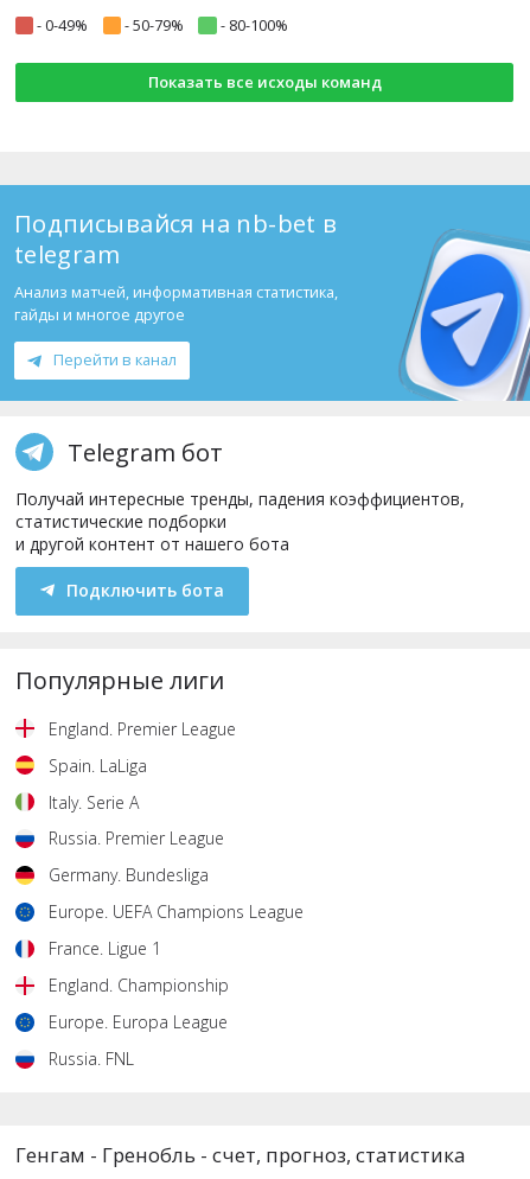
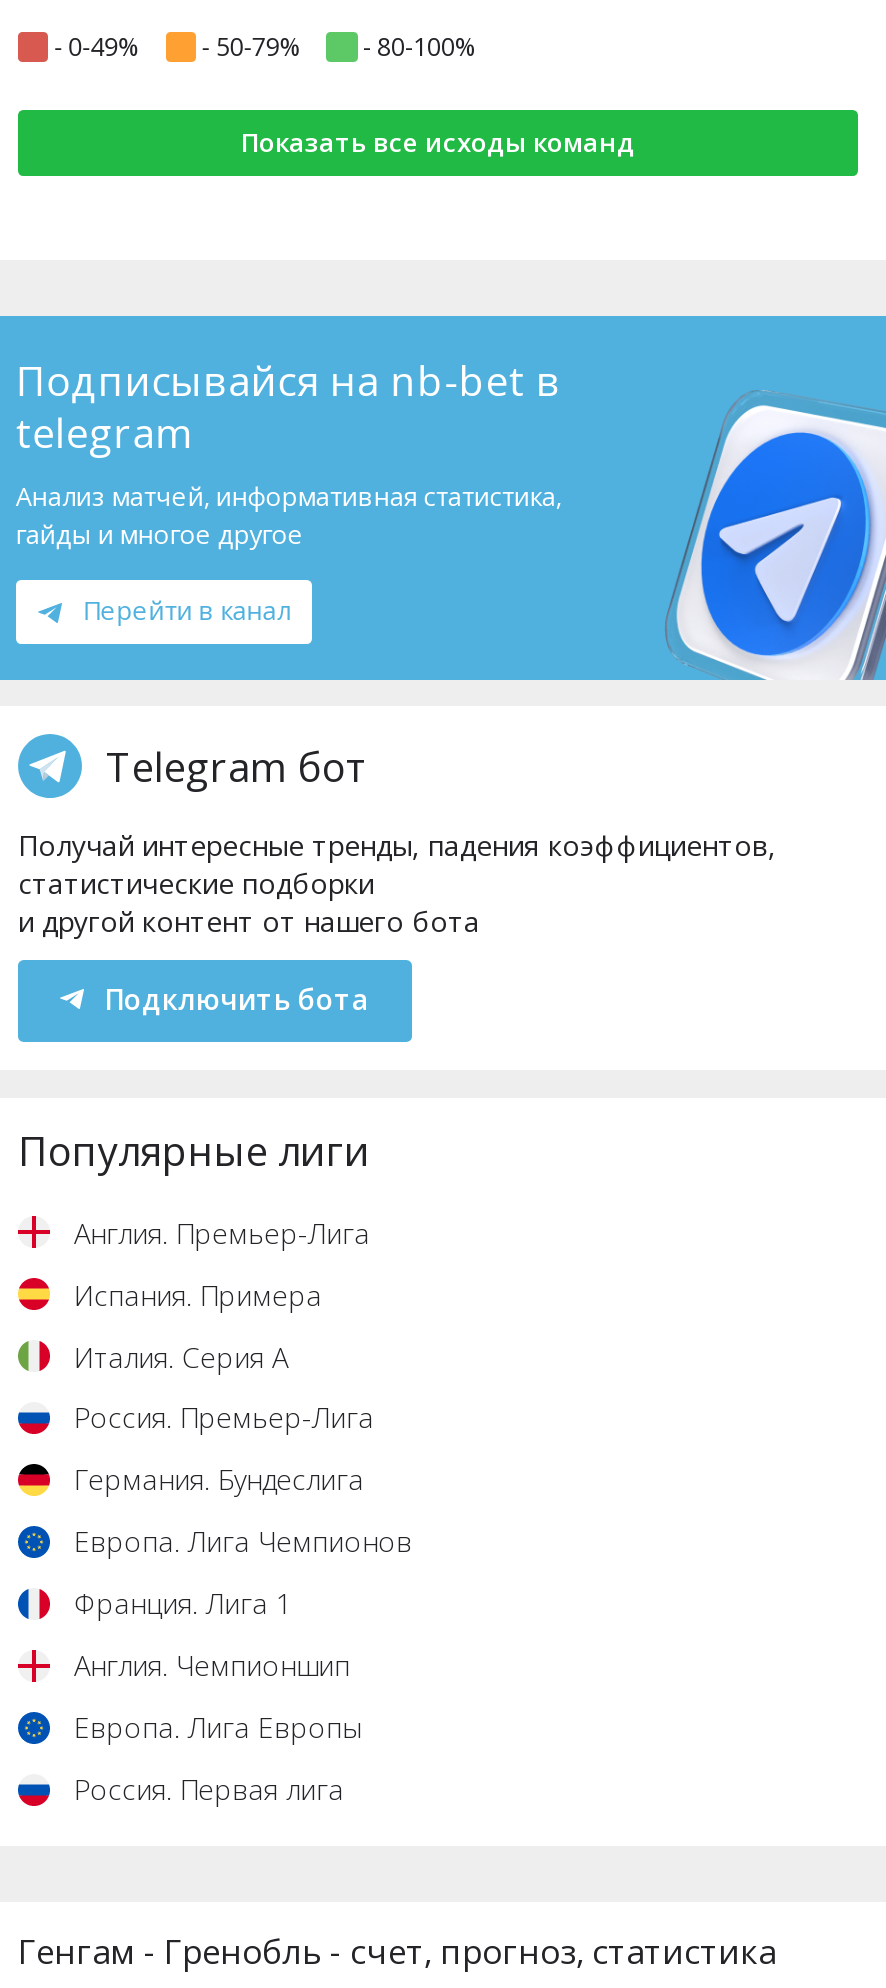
- England. Premier League
+ Англия. Премьер-Лига

- Spain. LaLiga
+ Испания. Примера

- Italy. Serie A
+ Италия. Серия А

- Russia. Premier League
+ Россия. Премьер-Лига

- Germany. Bundesliga
+ Германия. Бундеслига

- Europe. UEFA Champions League
+ Европа. Лига Чемпионов

- France. Ligue 1
+ Франция. Лига 1

- England. Championship
+ Англия. Чемпионшип

- Europe. Europa League
+ Европа. Лига Европы

- Russia. FNL
+ Россия. Первая лига
